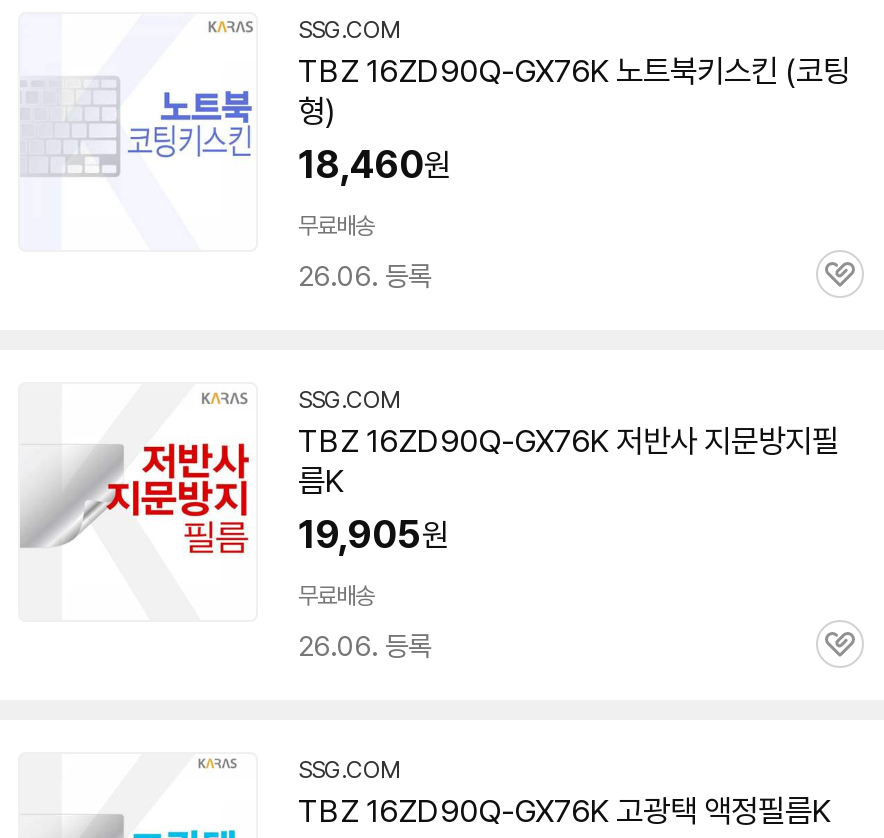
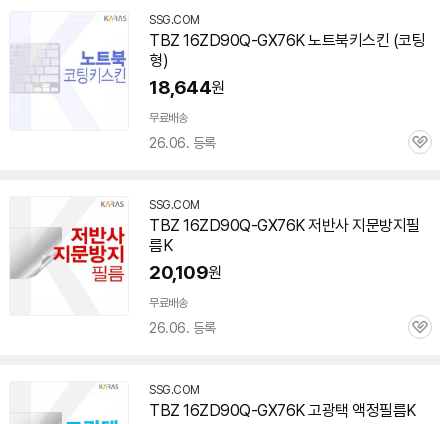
- 18,460원
+ 18,644원

- 19,905원
+ 20,109원
